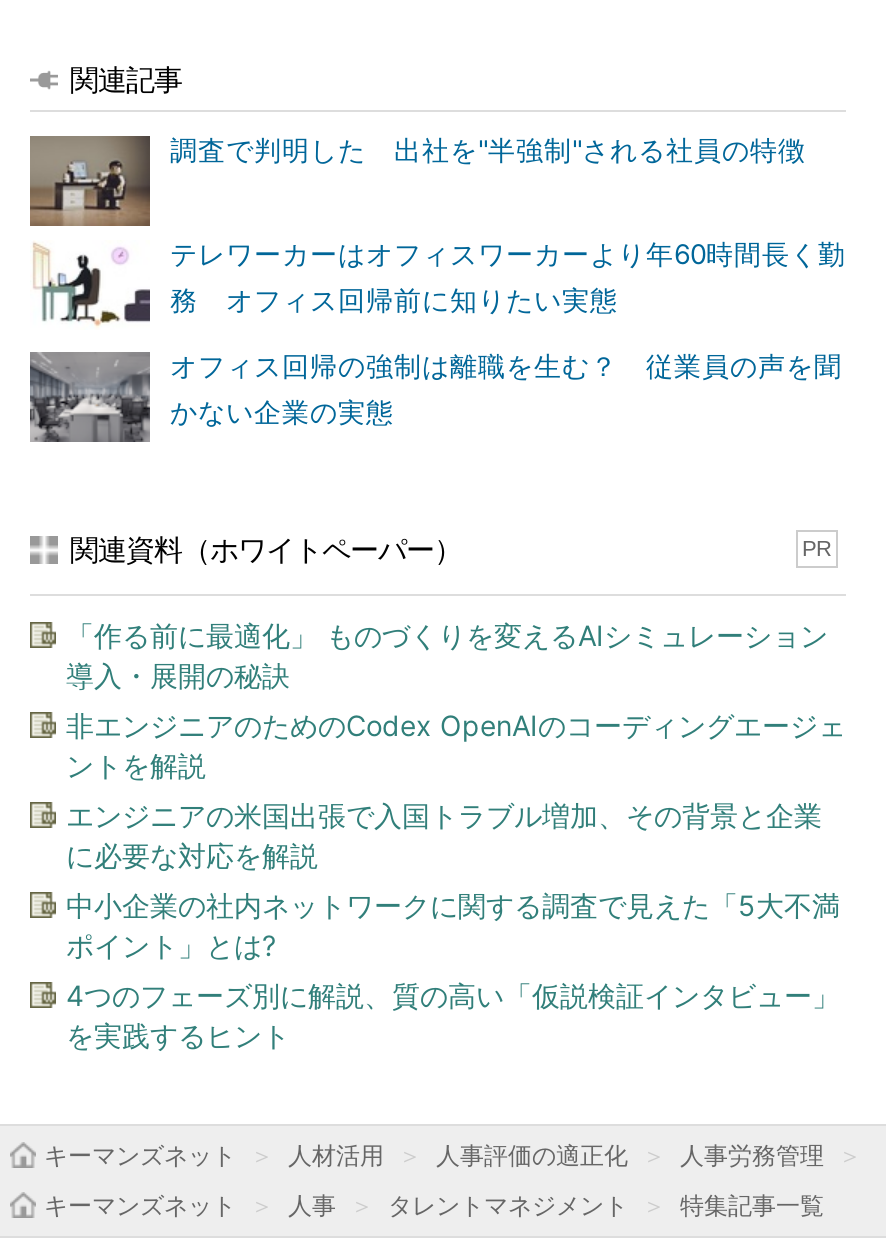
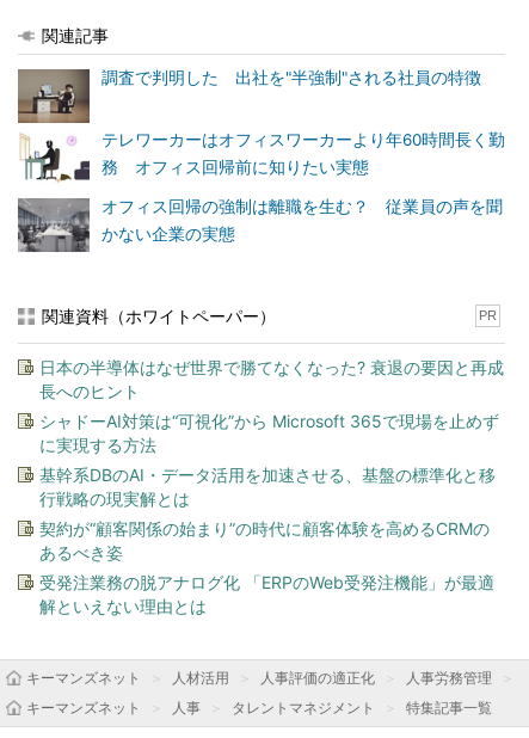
- 「作る前に最適化」 ものづくりを変えるAIシミュレーション
- 導入・展開の秘訣
+ 日本の半導体はなぜ世界で勝てなくなった? 衰退の要因と再成
+ 長へのヒント

- 非エンジニアのためのCodex OpenAIのコーディングエージェ
- ントを解説
+ シャドーAI対策は“可視化”から Microsoft 365で現場を止めず
+ に実現する方法

- エンジニアの米国出張で入国トラブル増加、その背景と企業
- に必要な対応を解説
+ 基幹系DBのAI・データ活用を加速させる、基盤の標準化と移
+ 行戦略の現実解とは

- 中小企業の社内ネットワークに関する調査で見えた「5大不満
- ポイント」とは?
+ 契約が“顧客関係の始まり”の時代に顧客体験を高めるCRMの
+ あるべき姿

- 4つのフェーズ別に解説、質の高い「仮説検証インタビュー」
- を実践するヒント
+ 受発注業務の脱アナログ化 「ERPのWeb受発注機能」が最適
+ 解といえない理由とは
